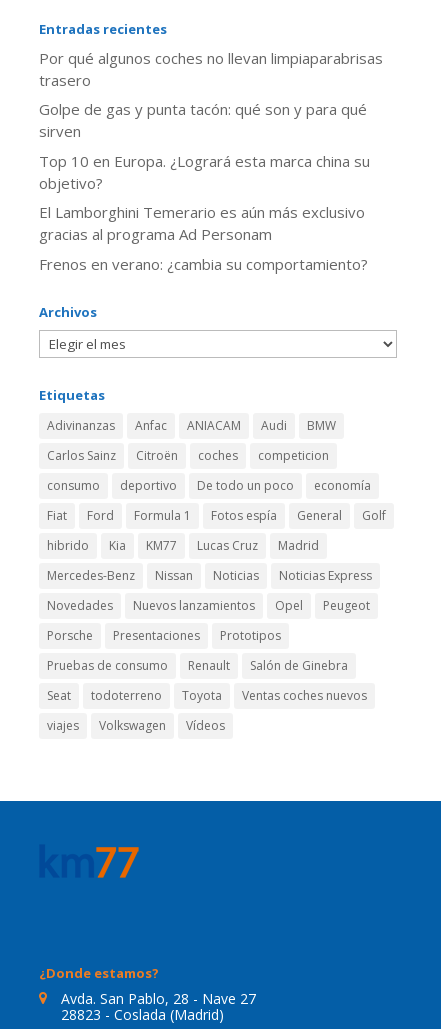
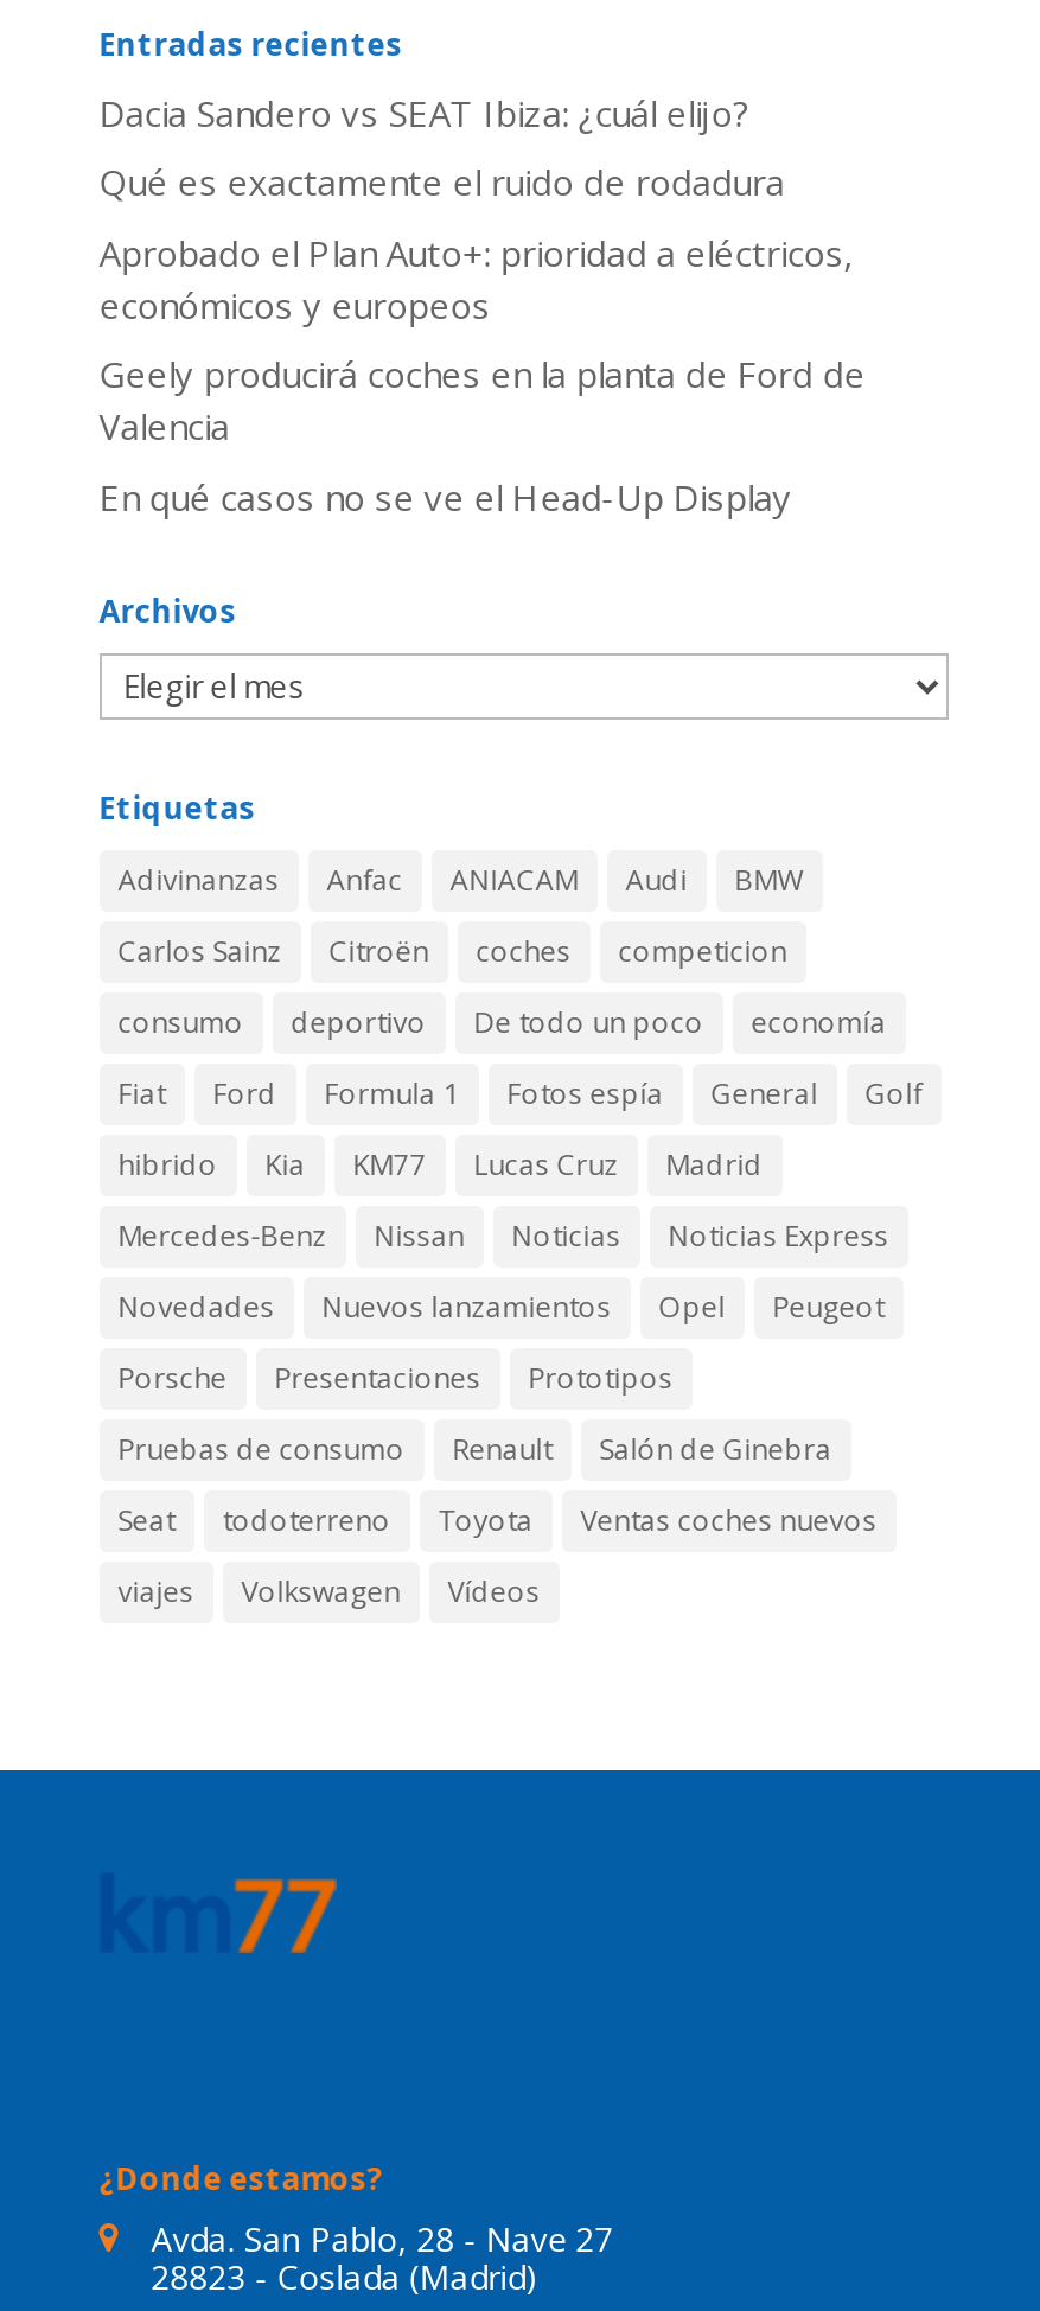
- Por qué algunos coches no llevan limpiaparabrisas
- trasero
+ Dacia Sandero vs SEAT Ibiza: ¿cuál elijo?

- Golpe de gas y punta tacón: qué son y para qué
- sirven
+ Qué es exactamente el ruido de rodadura

- Top 10 en Europa. ¿Logrará esta marca china su
- objetivo?
+ Aprobado el Plan Auto+: prioridad a eléctricos,
+ económicos y europeos

- El Lamborghini Temerario es aún más exclusivo
- gracias al programa Ad Personam
+ Geely producirá coches en la planta de Ford de
+ Valencia

- Frenos en verano: ¿cambia su comportamiento?
+ En qué casos no se ve el Head-Up Display
